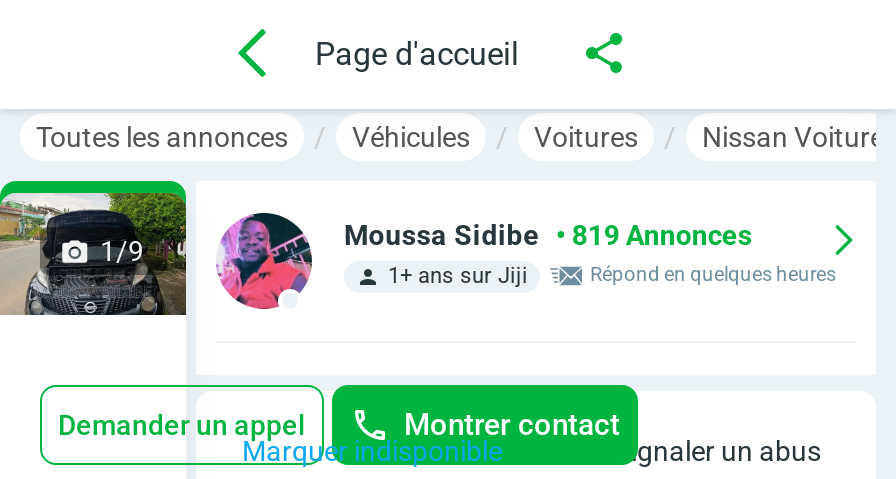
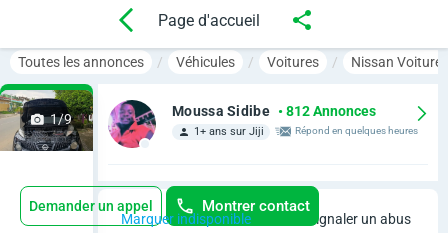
- Moussa Sidibe • 819 Annonces
+ Moussa Sidibe • 812 Annonces
